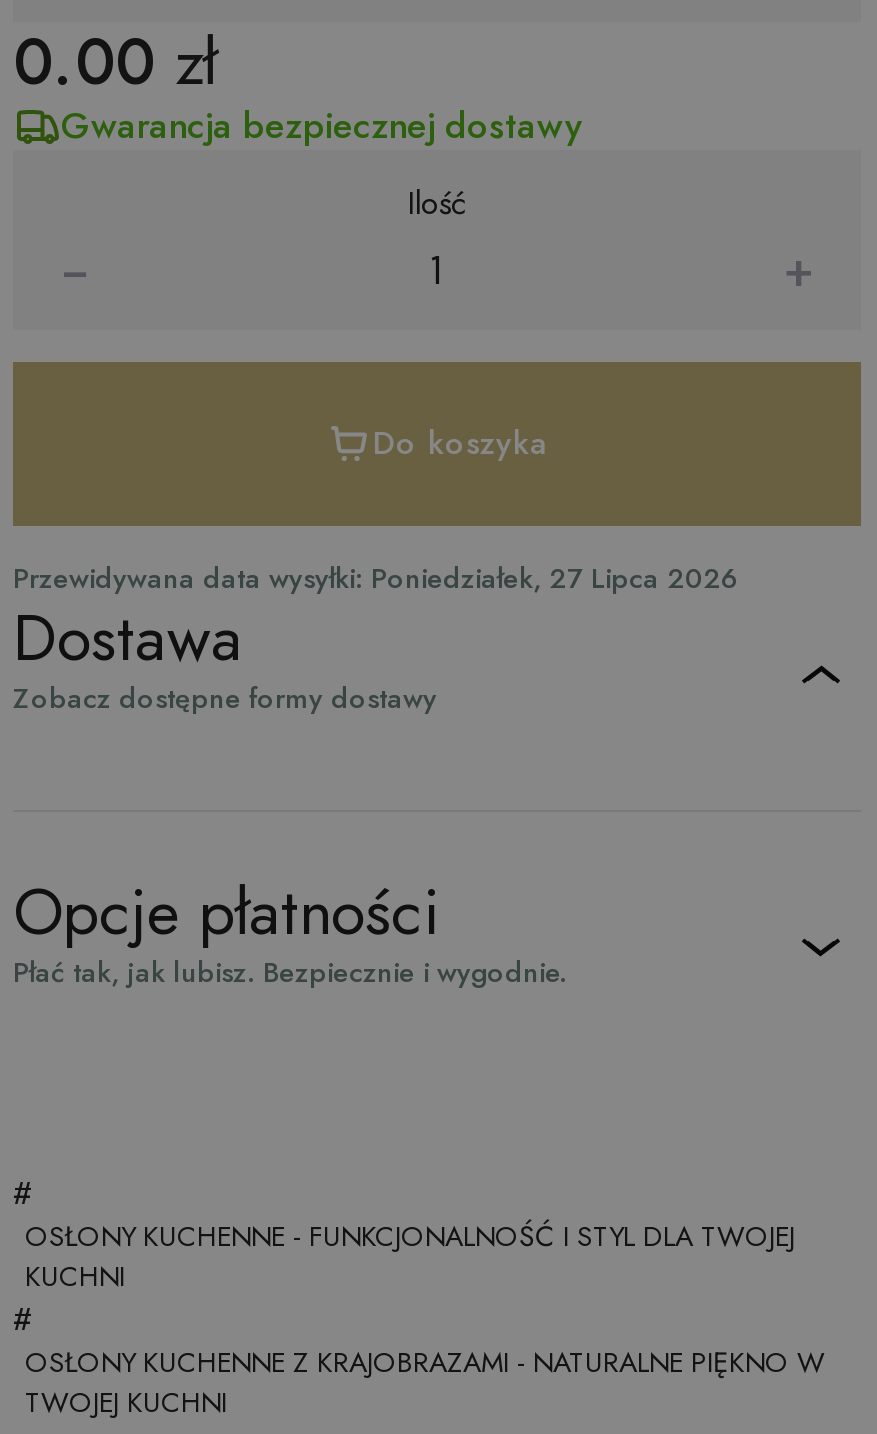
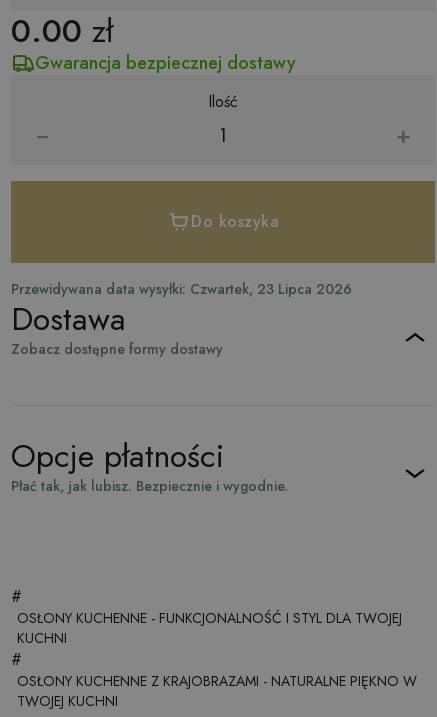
- Przewidywana data wysyłki: Poniedziałek, 27 Lipca 2026
+ Przewidywana data wysyłki: Czwartek, 23 Lipca 2026
